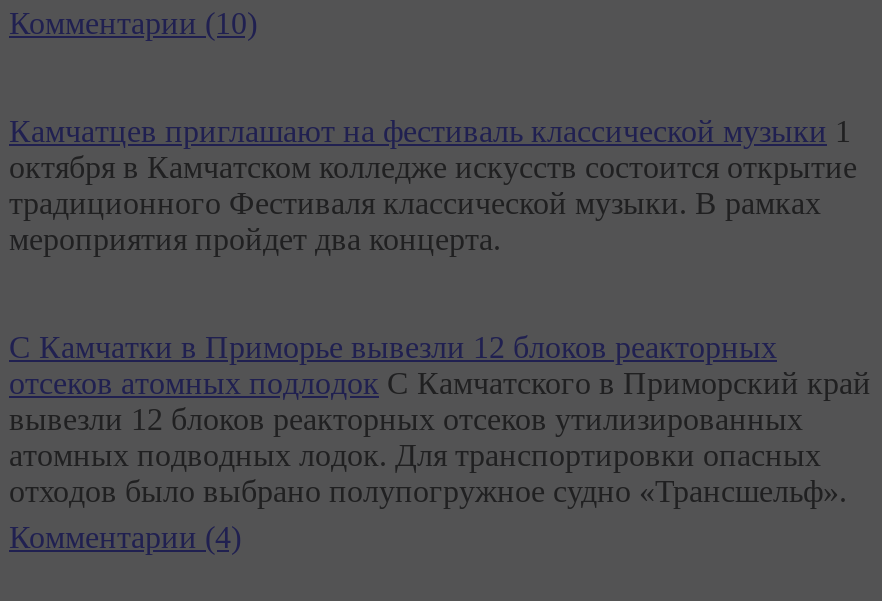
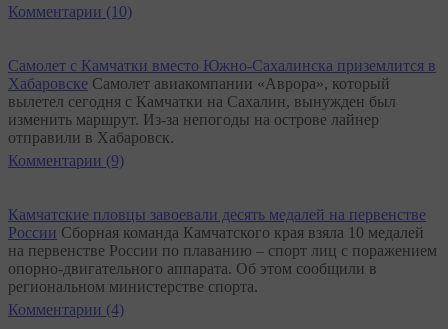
- Камчатцев приглашают на фестиваль классической музыки 1
- октября в Камчатском колледже искусств состоится открытие
- традиционного Фестиваля классической музыки. В рамках
- мероприятия пройдет два концерта.
+ Самолет с Камчатки вместо Южно-Сахалинска приземлится в
+ Хабаровске Самолет авиакомпании «Аврора», который
+ вылетел сегодня с Камчатки на Сахалин, вынужден был
+ изменить маршрут. Из-за непогоды на острове лайнер
+ отправили в Хабаровск.
+ Комментарии (9)

- С Камчатки в Приморье вывезли 12 блоков реакторных
- отсеков атомных подлодок С Камчатского в Приморский край
- вывезли 12 блоков реакторных отсеков утилизированных
- атомных подводных лодок. Для транспортировки опасных
- отходов было выбрано полупогружное судно «Трансшельф».
+ Камчатские пловцы завоевали десять медалей на первенстве
+ России Сборная команда Камчатского края взяла 10 медалей
+ на первенстве России по плаванию – спорт лиц с поражением
+ опорно-двигательного аппарата. Об этом сообщили в
+ региональном министерстве спорта.
